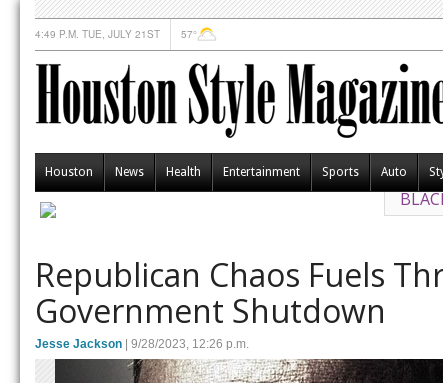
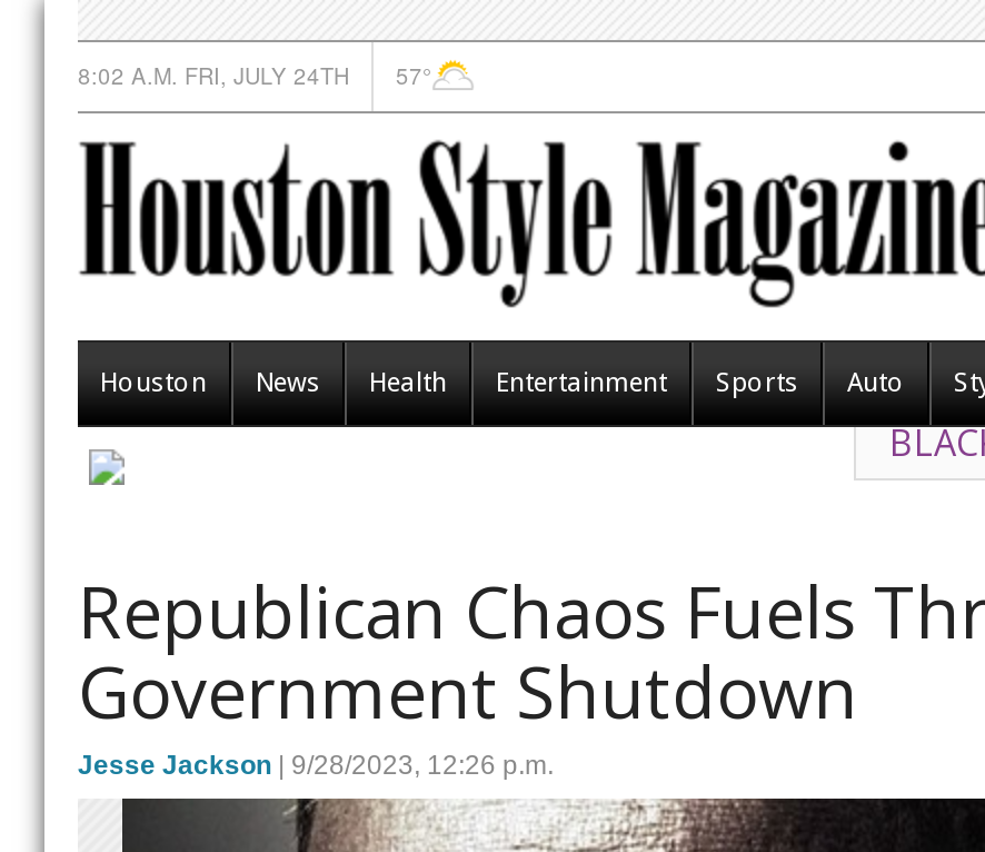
- 4:49 P.M. TUE, JULY 21ST 57°
+ 8:02 A.M. FRI, JULY 24TH 57°
